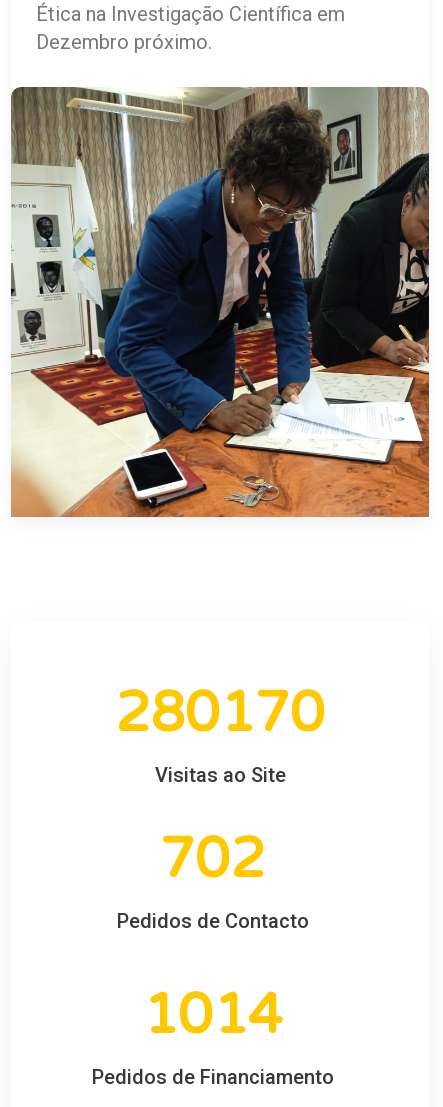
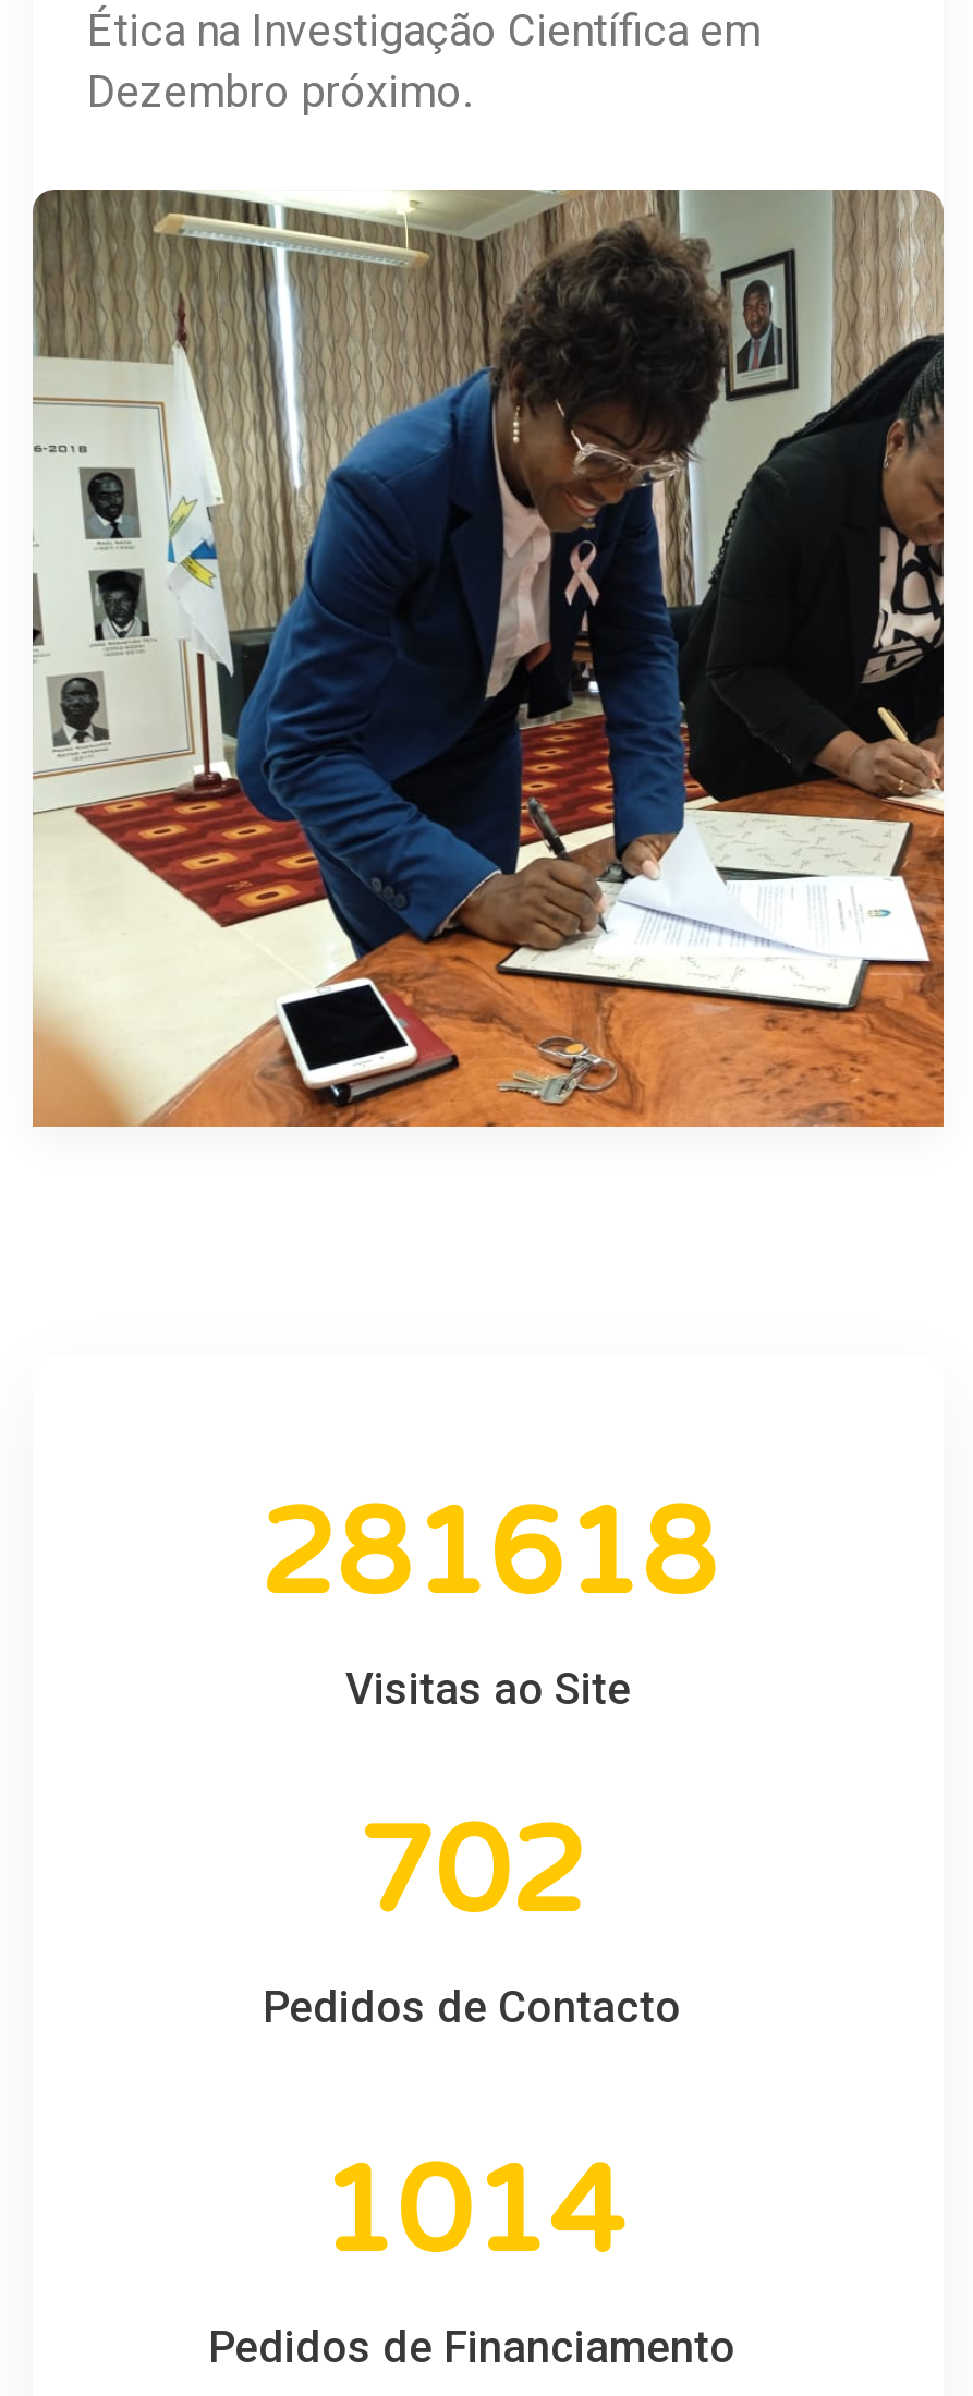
- 280170
+ 281618
